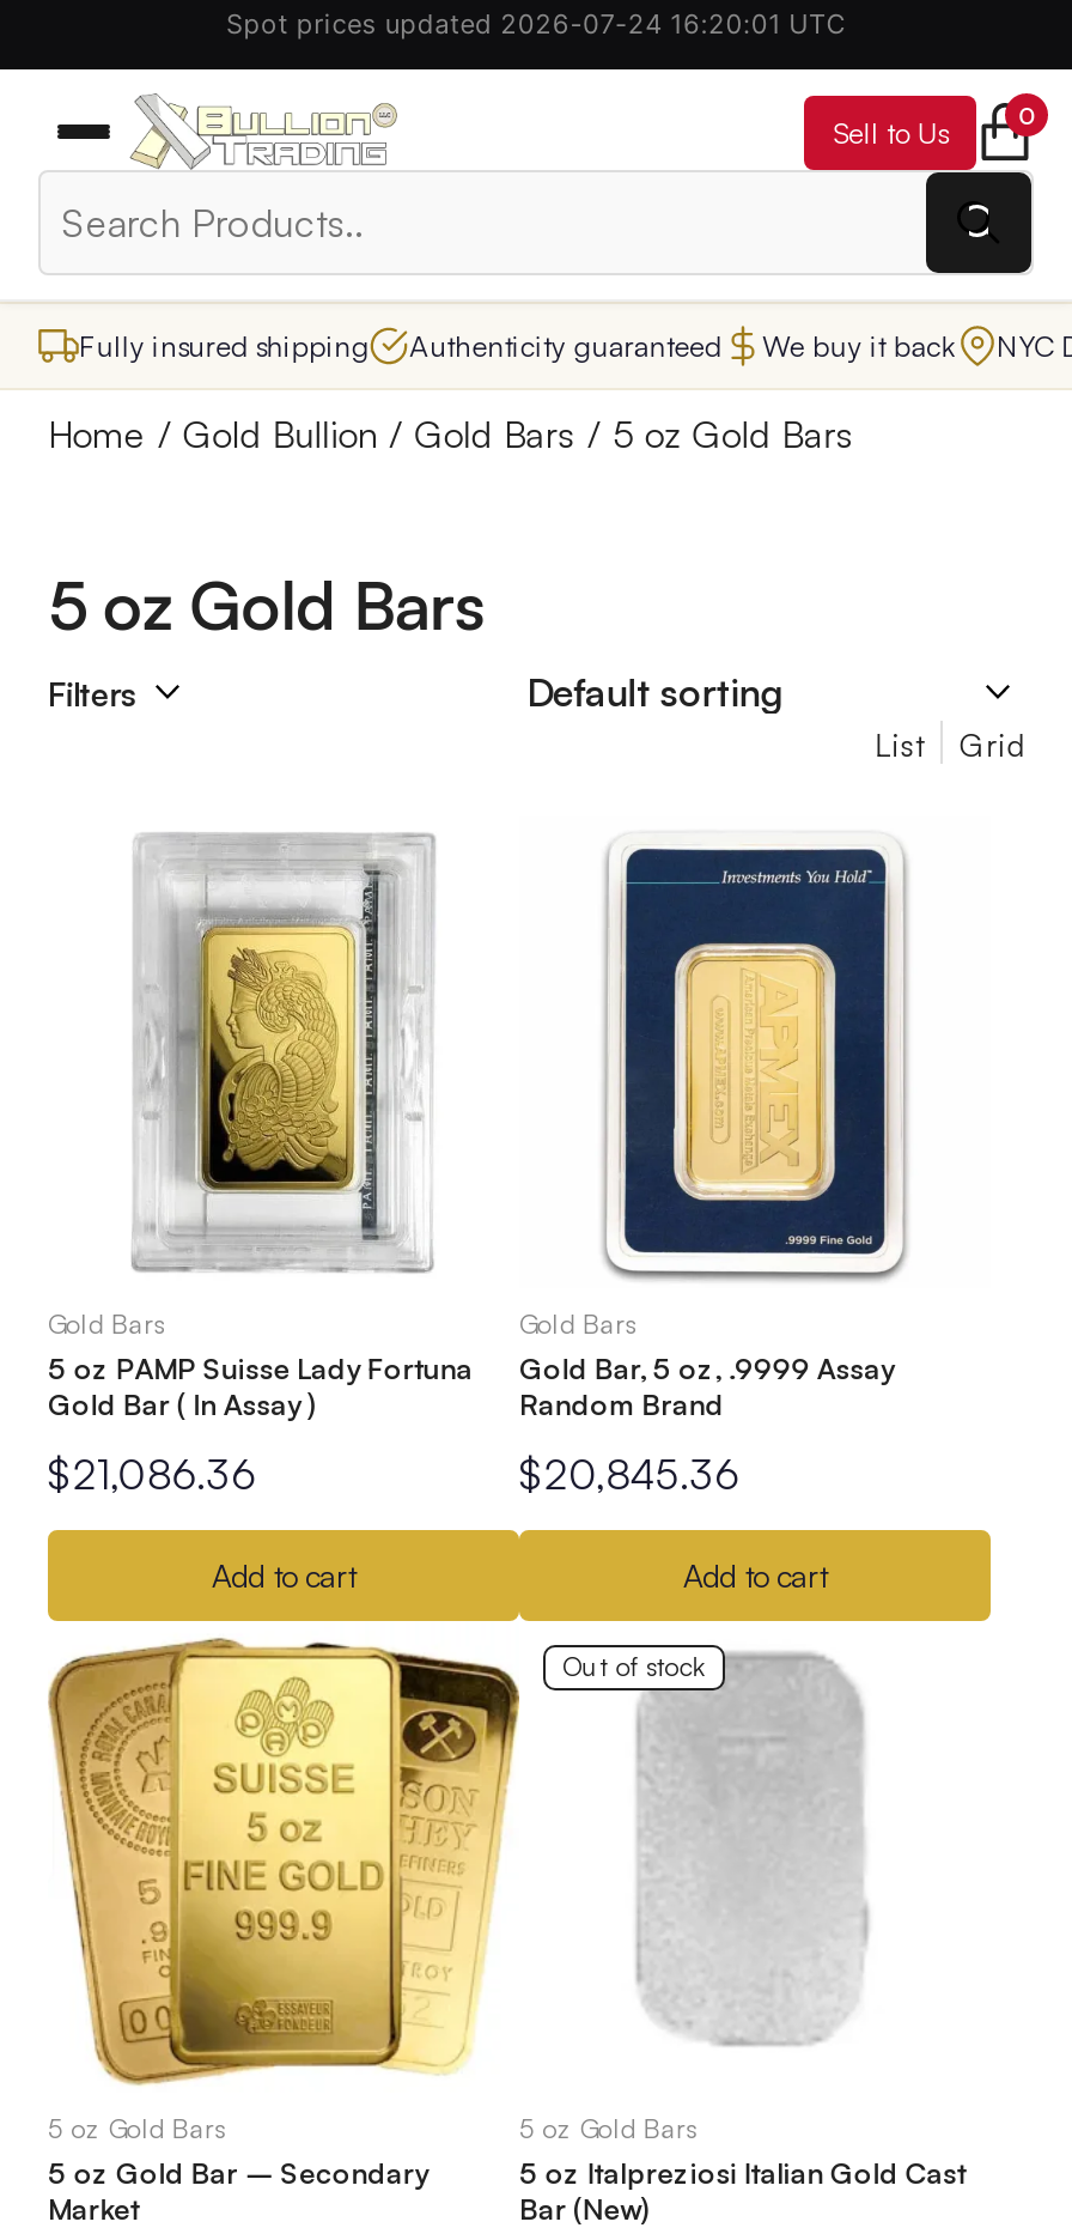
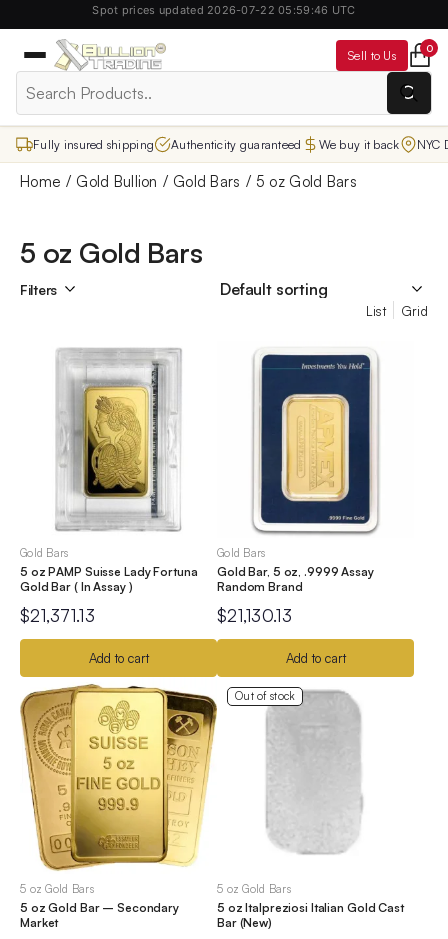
- Spot prices updated 2026-07-24 16:20:01 UTC
+ Spot prices updated 2026-07-22 05:59:46 UTC

- $21,086.36
+ $21,371.13

- $20,845.36
+ $21,130.13
